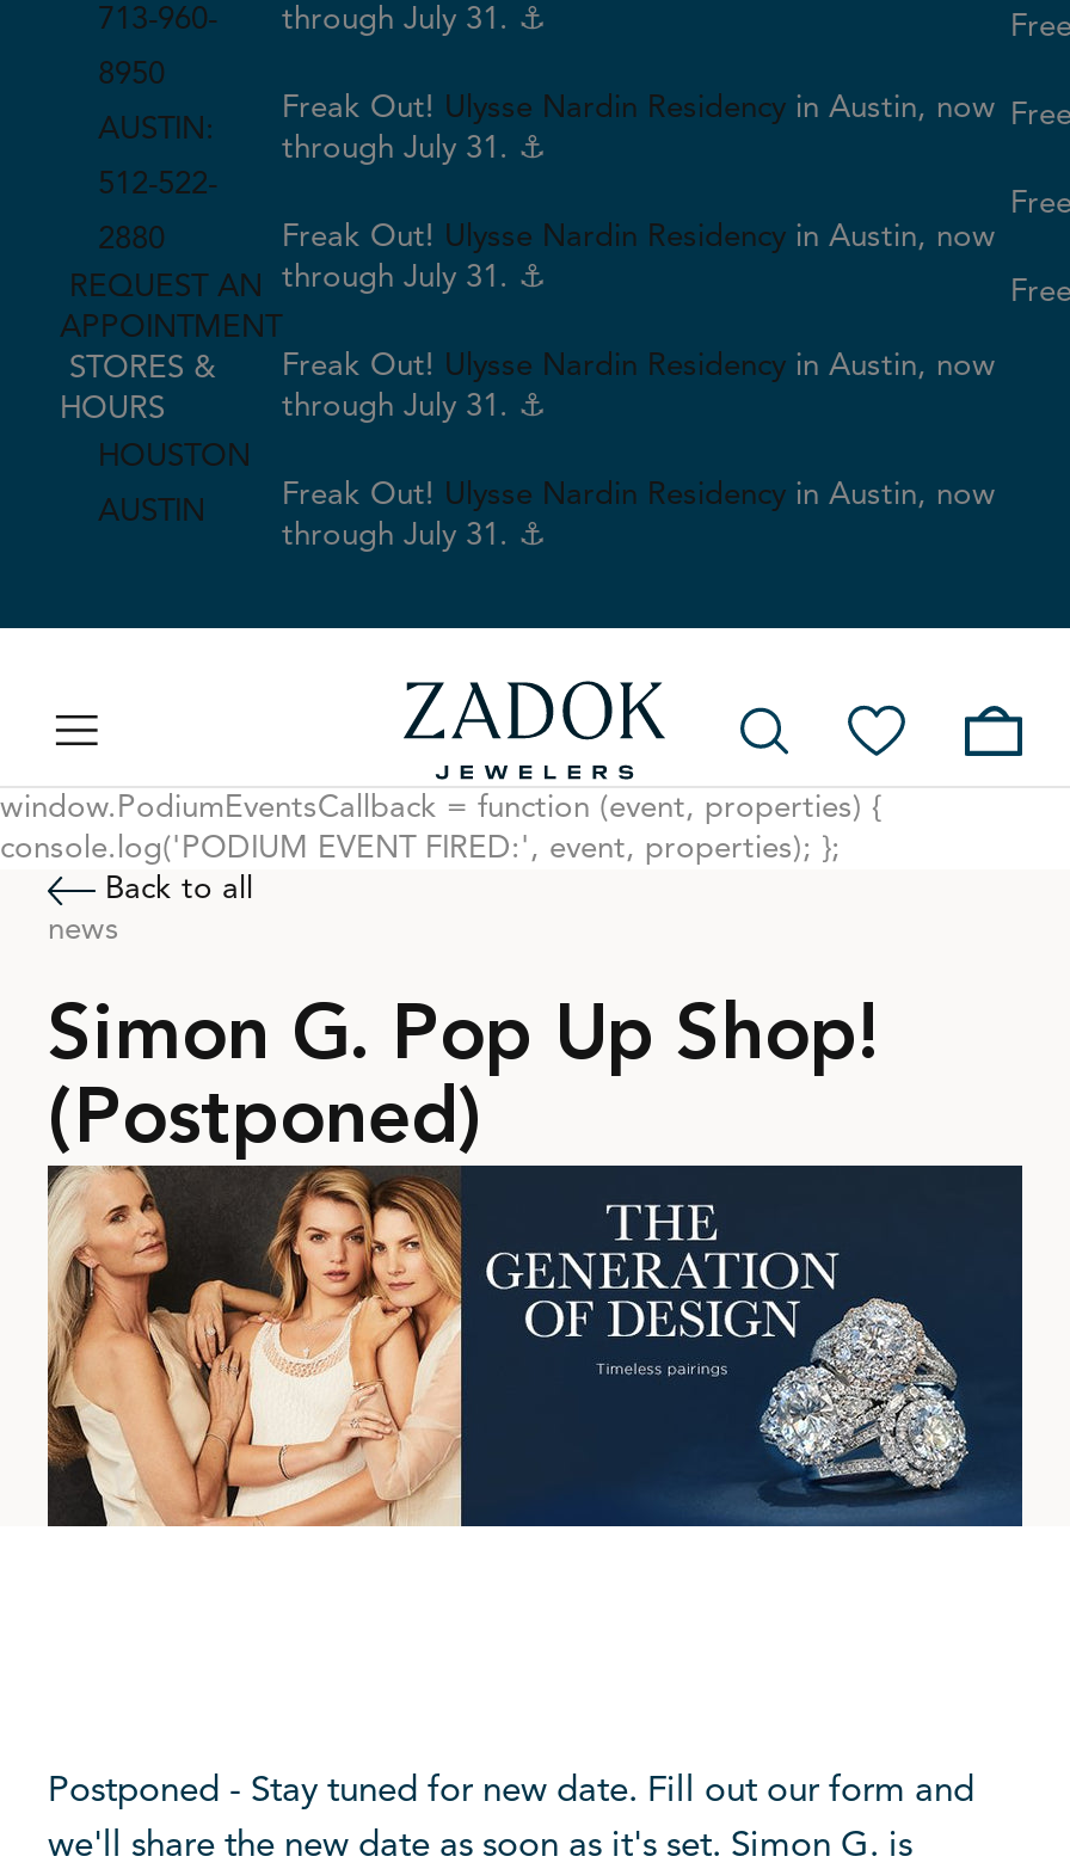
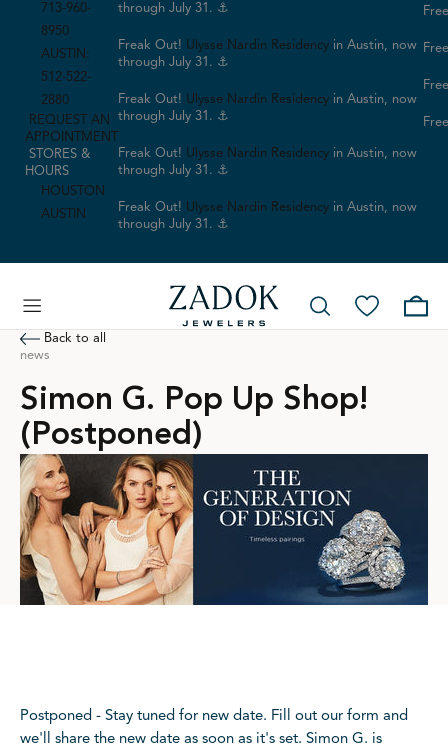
- window.PodiumEventsCallback = function (event, properties) {
- console.log('PODIUM EVENT FIRED:', event, properties); };
